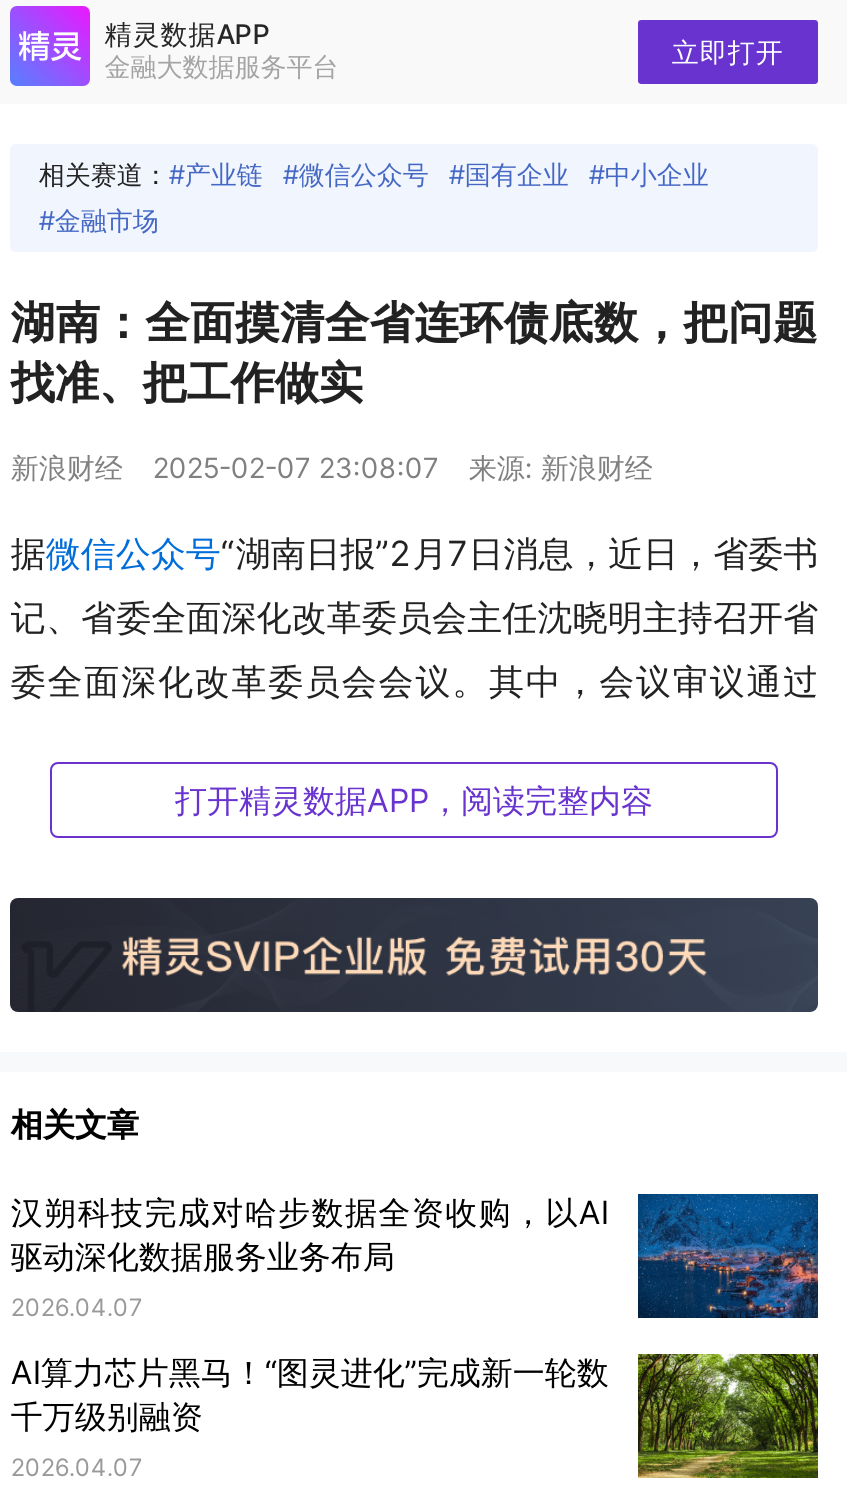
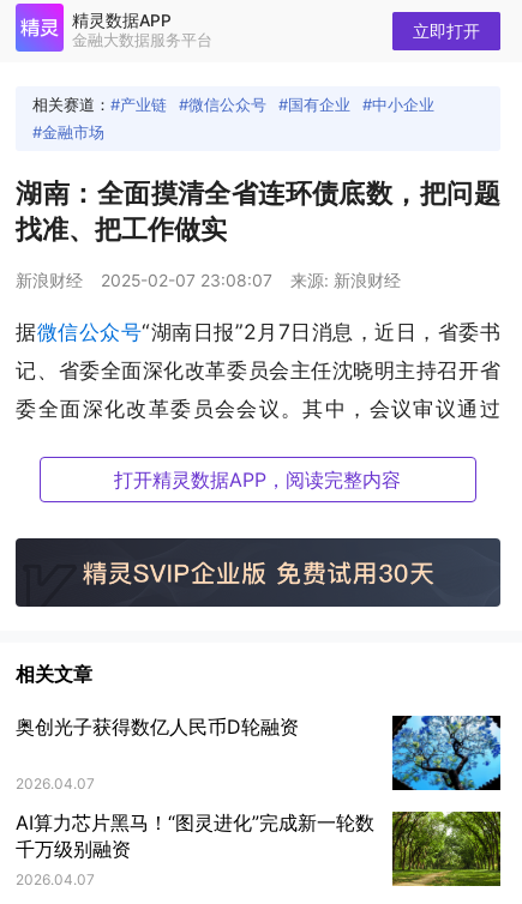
- 汉朔科技完成对哈步数据全资收购，以AI
- 驱动深化数据服务业务布局
+ 奥创光子获得数亿人民币D轮融资

- [image]
+ [image]
